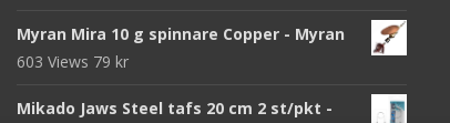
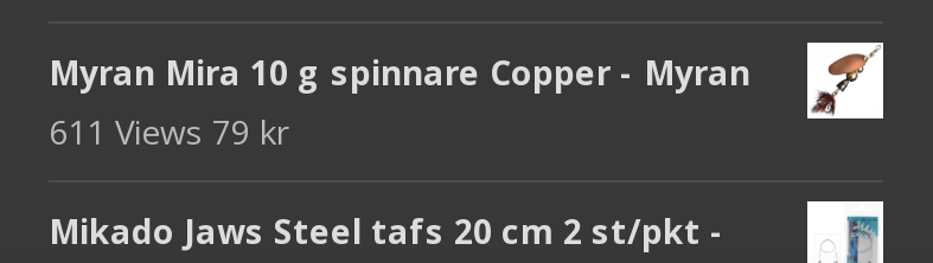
- 603 Views 79 kr
+ 611 Views 79 kr
